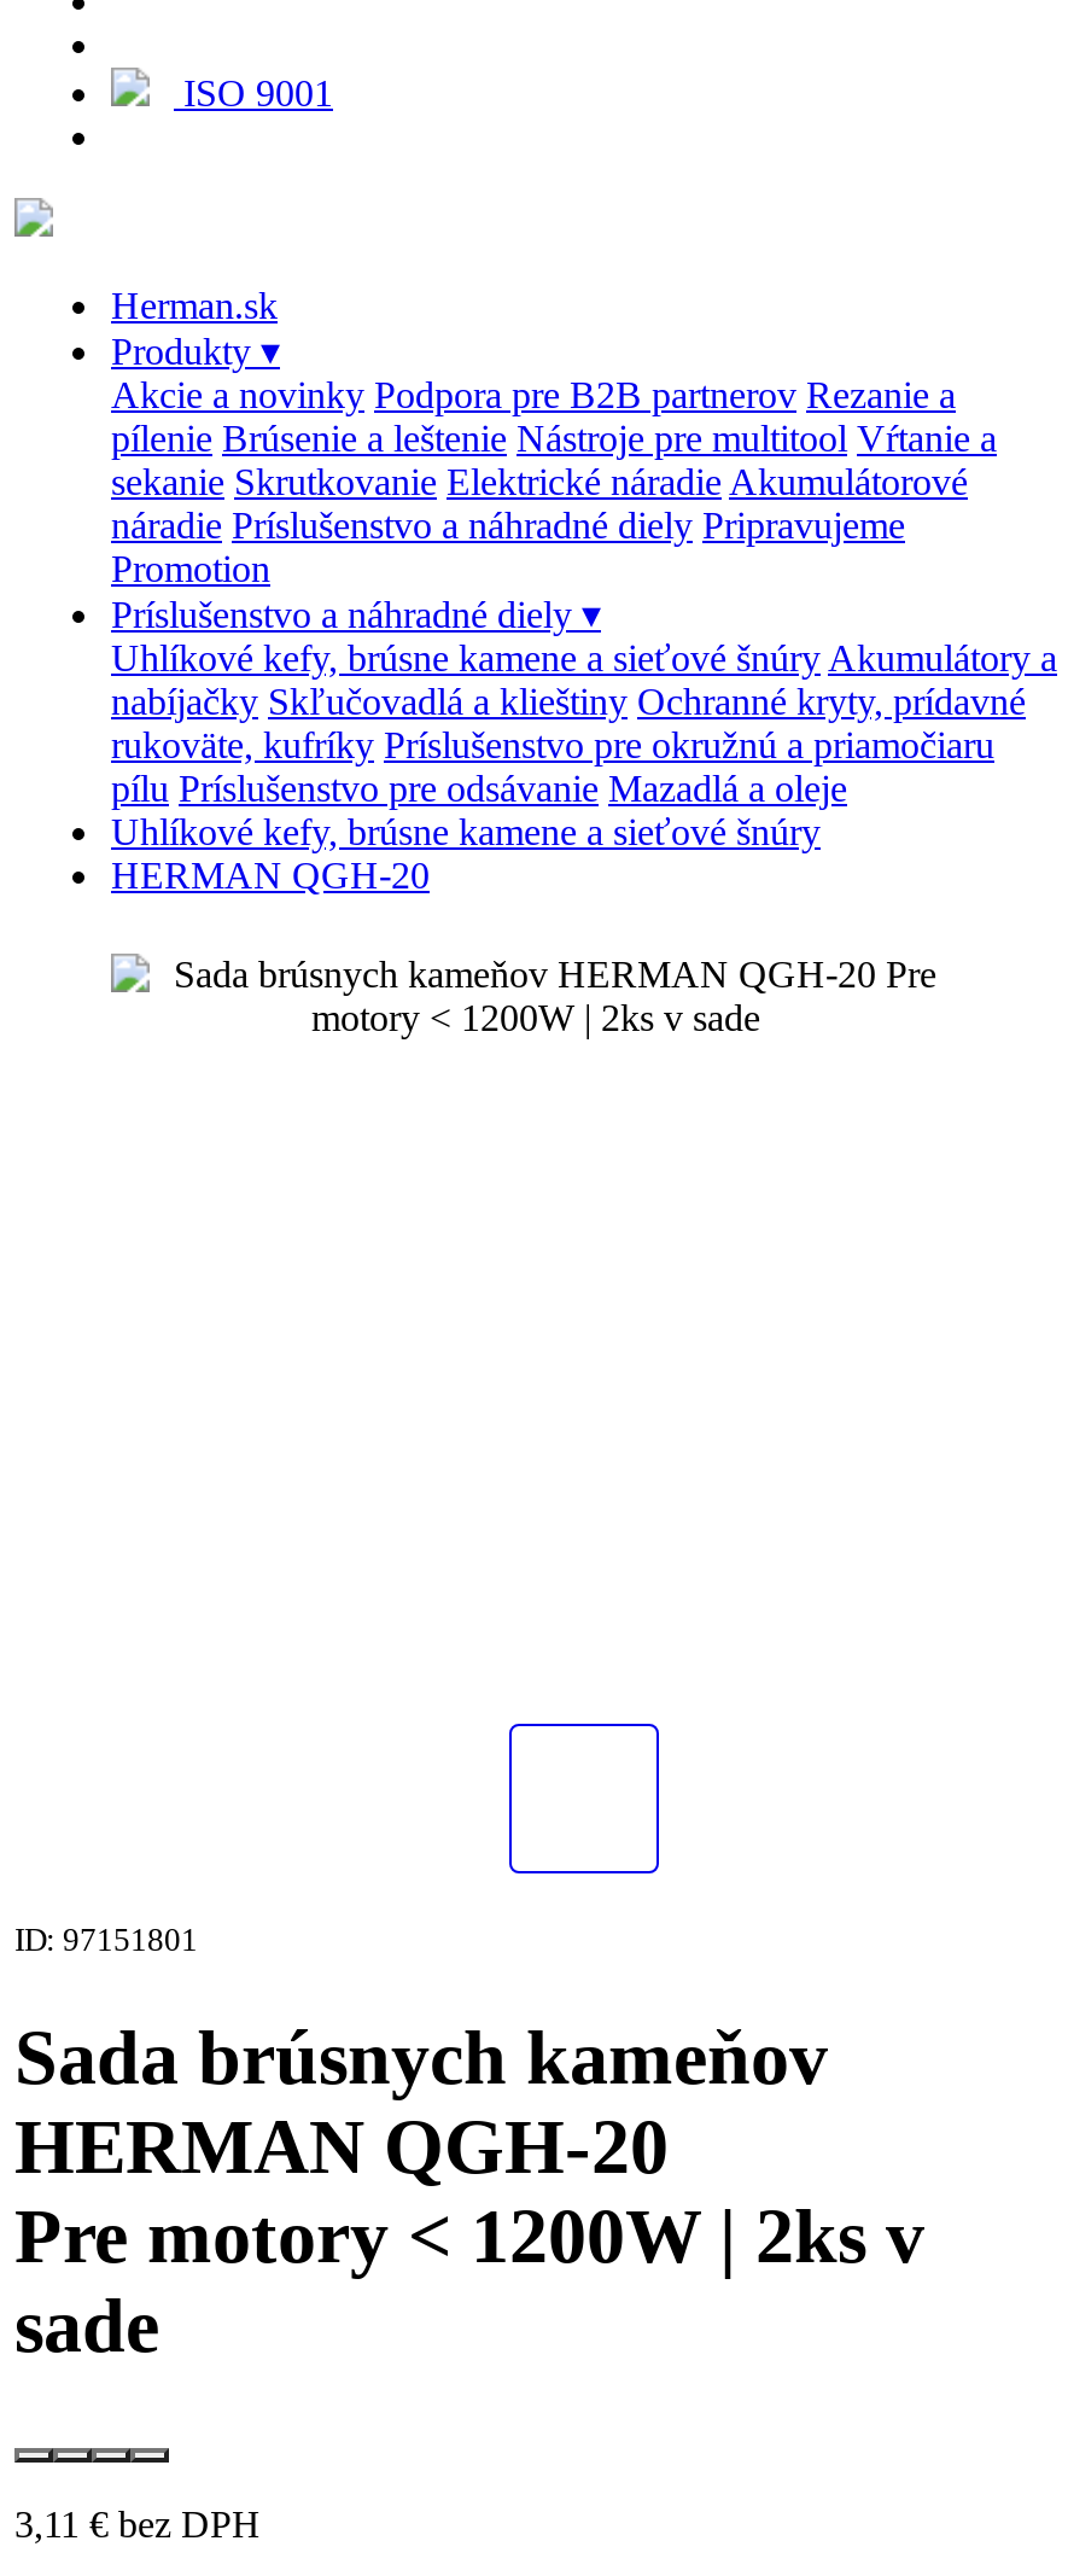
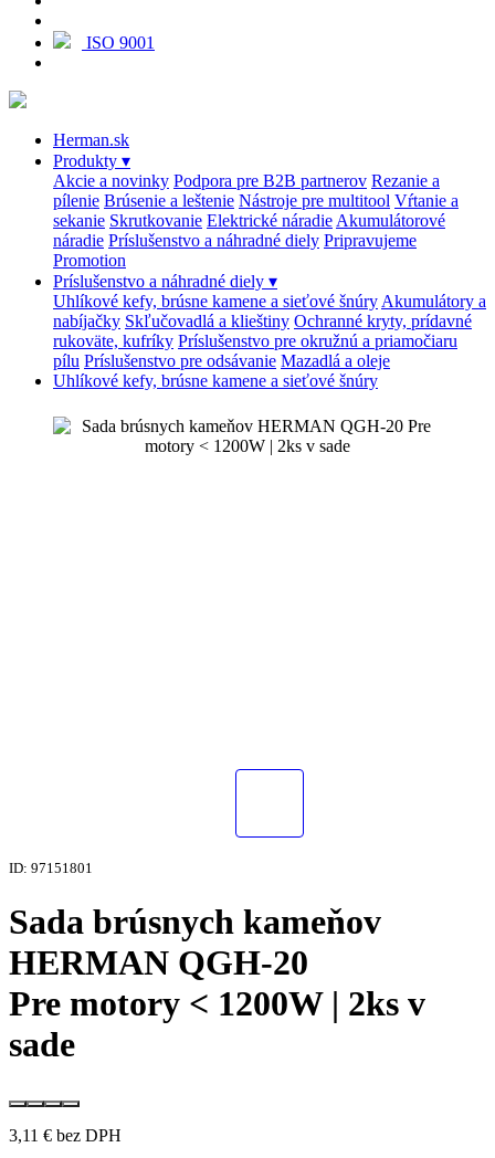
- HERMAN QGH-20
